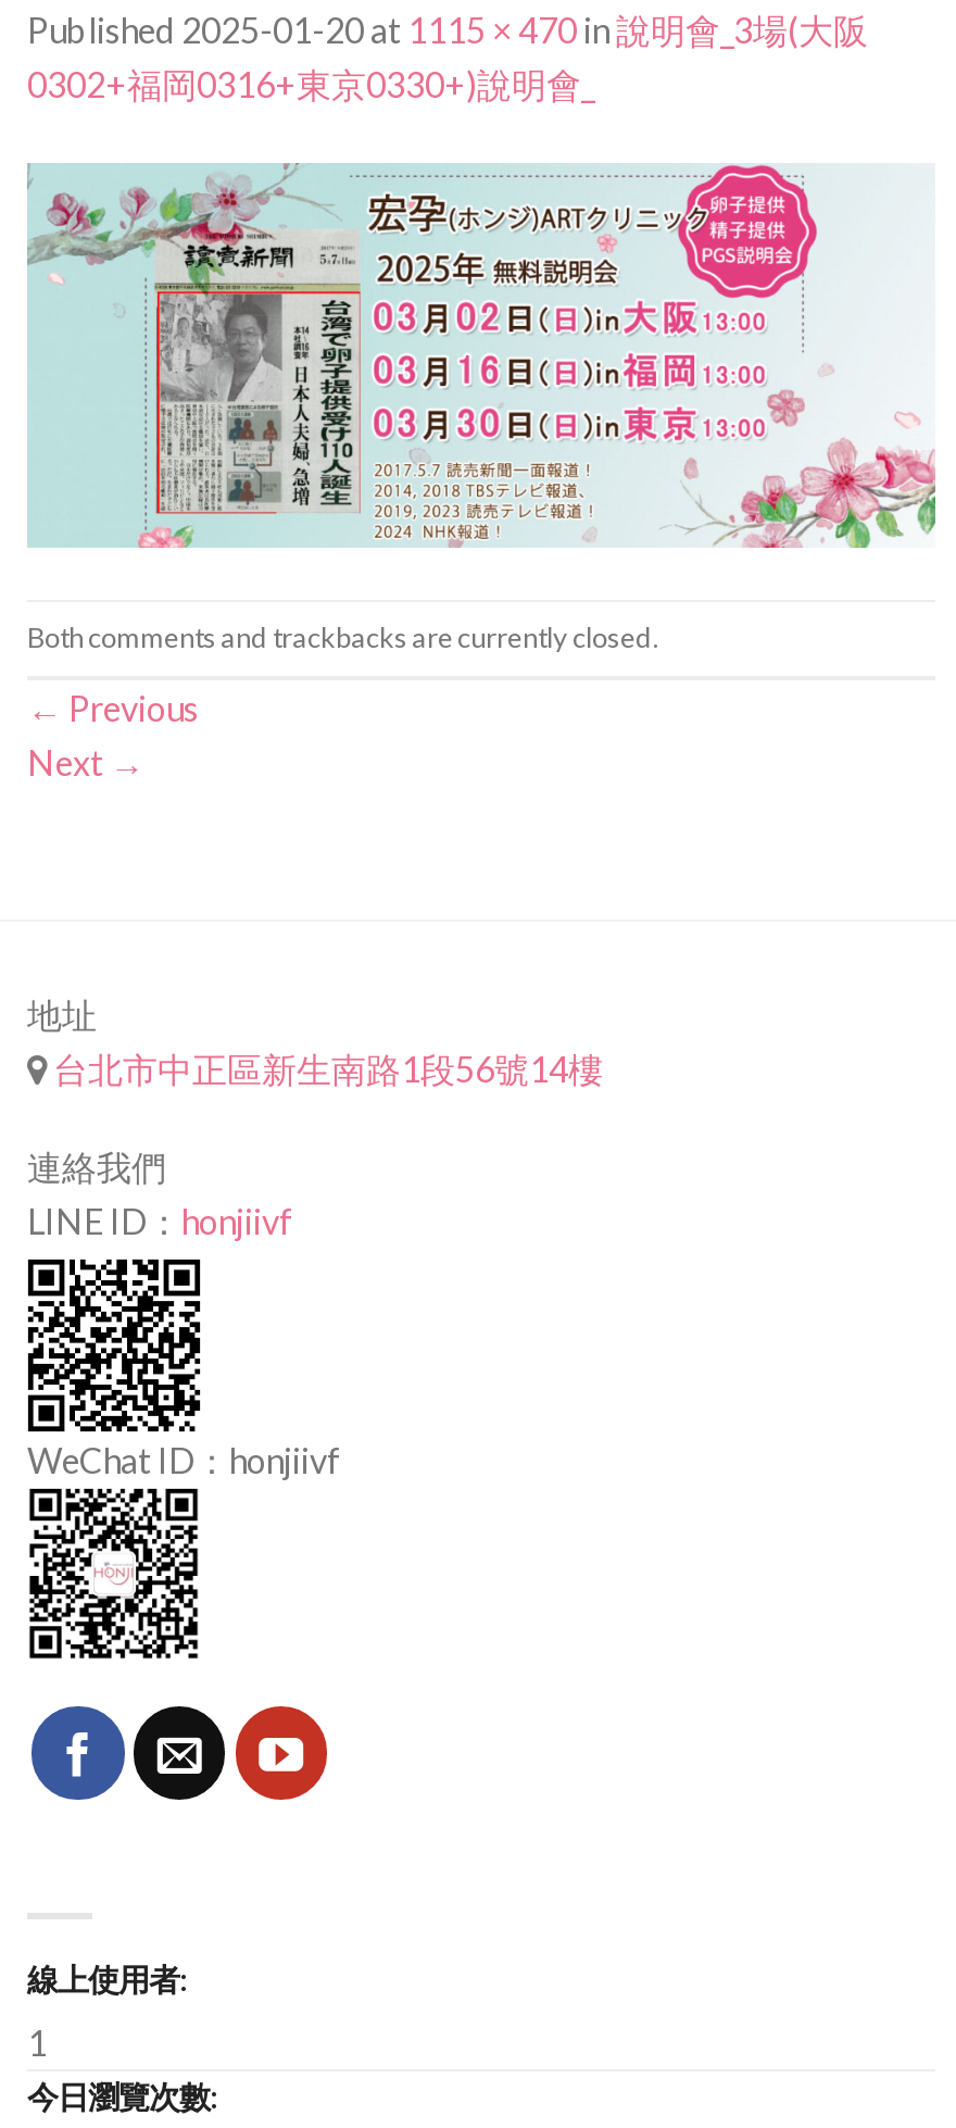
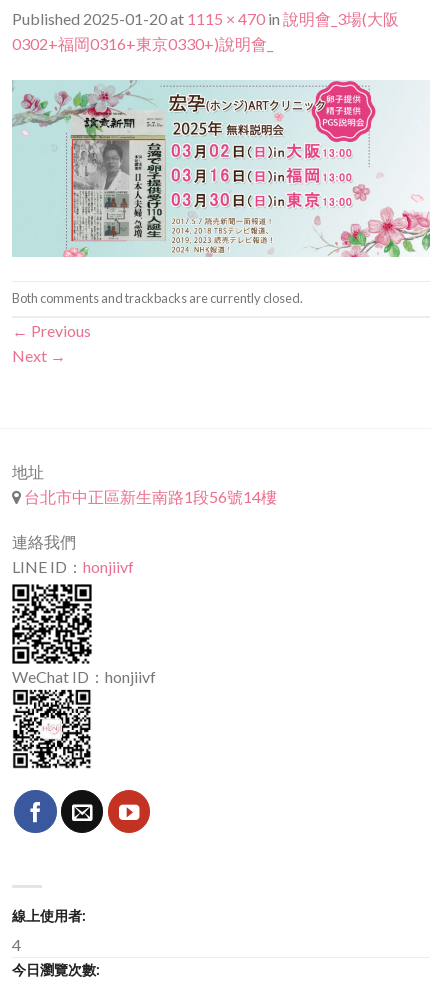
- 1
+ 4
